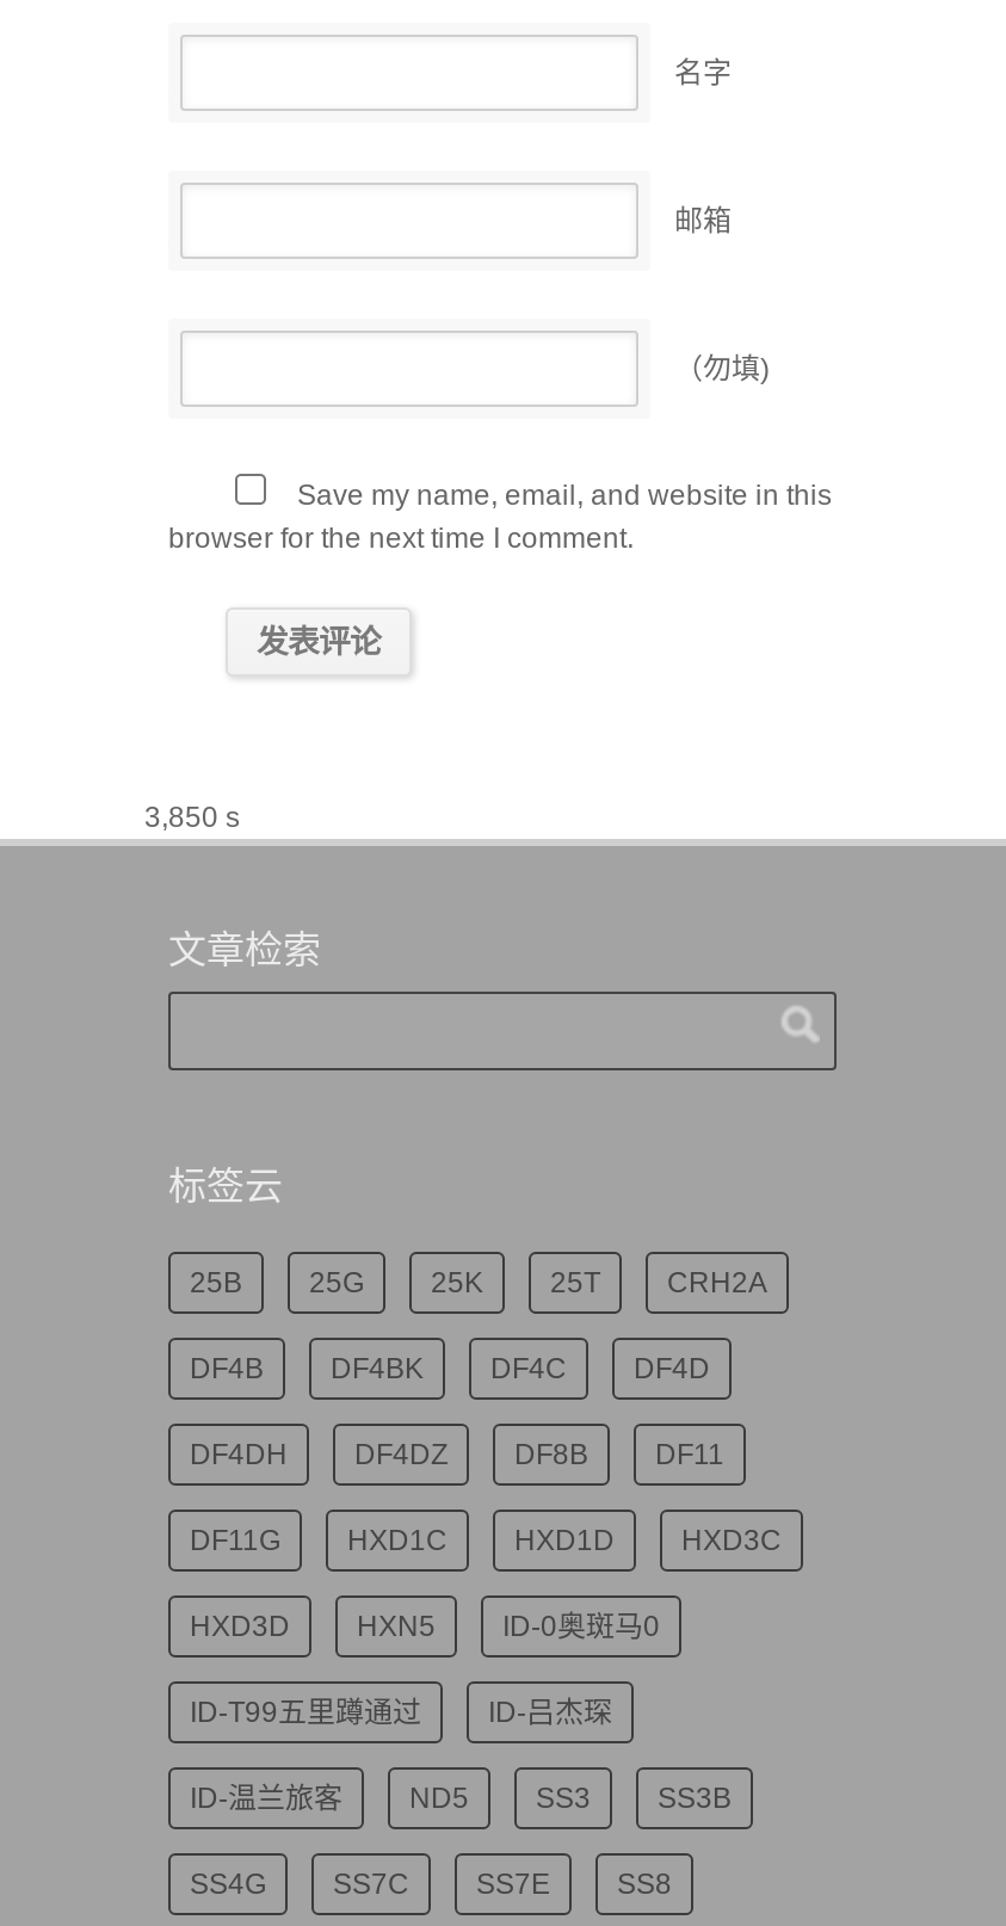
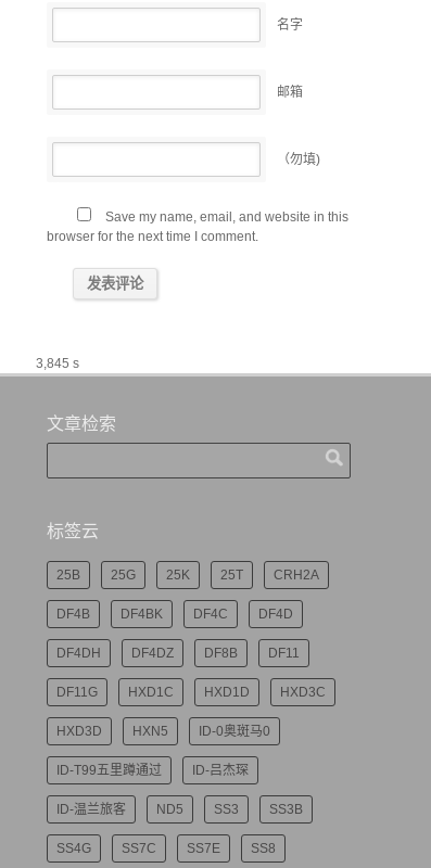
- 3,850 s
+ 3,845 s
